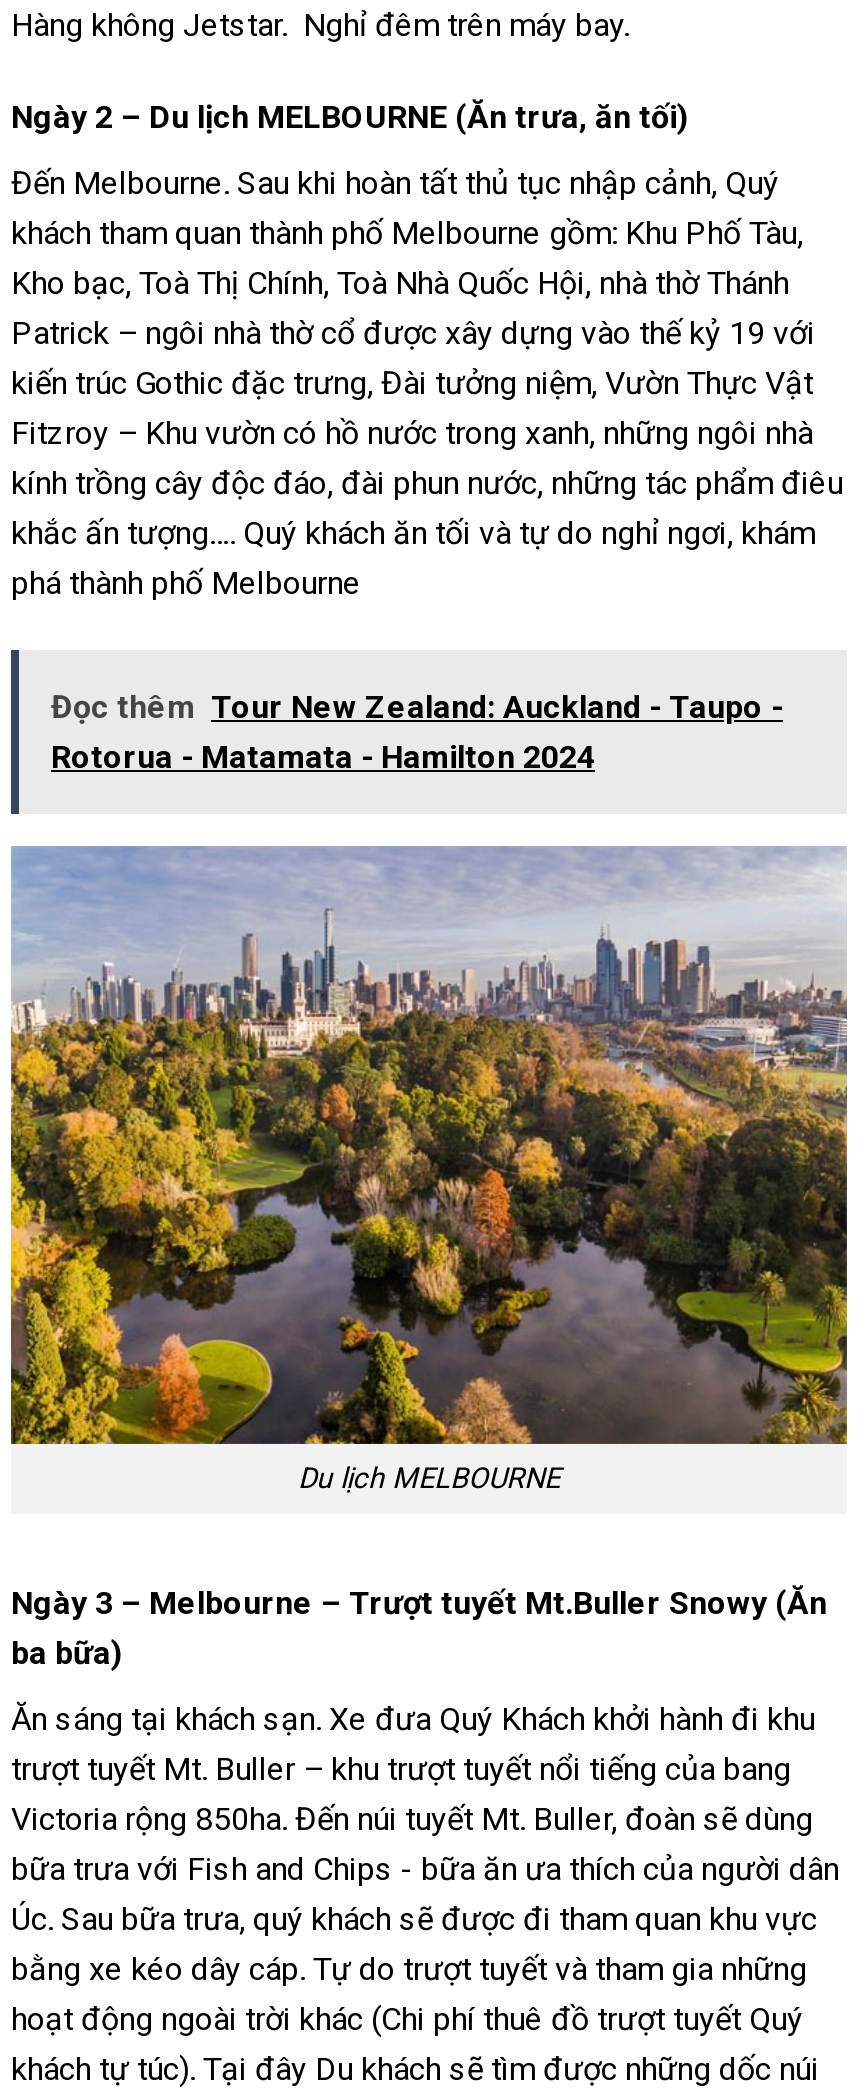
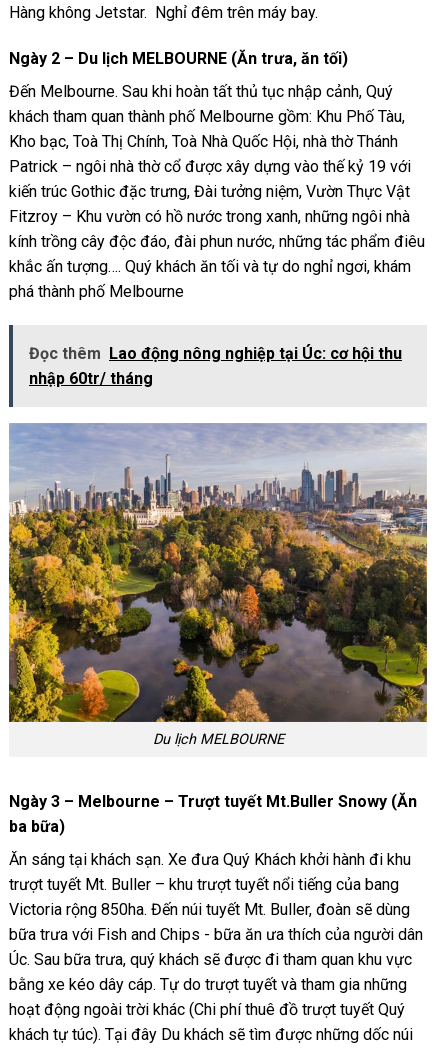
- Đọc thêm Tour New Zealand: Auckland - Taupo -
- Rotorua - Matamata - Hamilton 2024
+ Đọc thêm Lao động nông nghiệp tại Úc: cơ hội thu
+ nhập 60tr/ tháng
